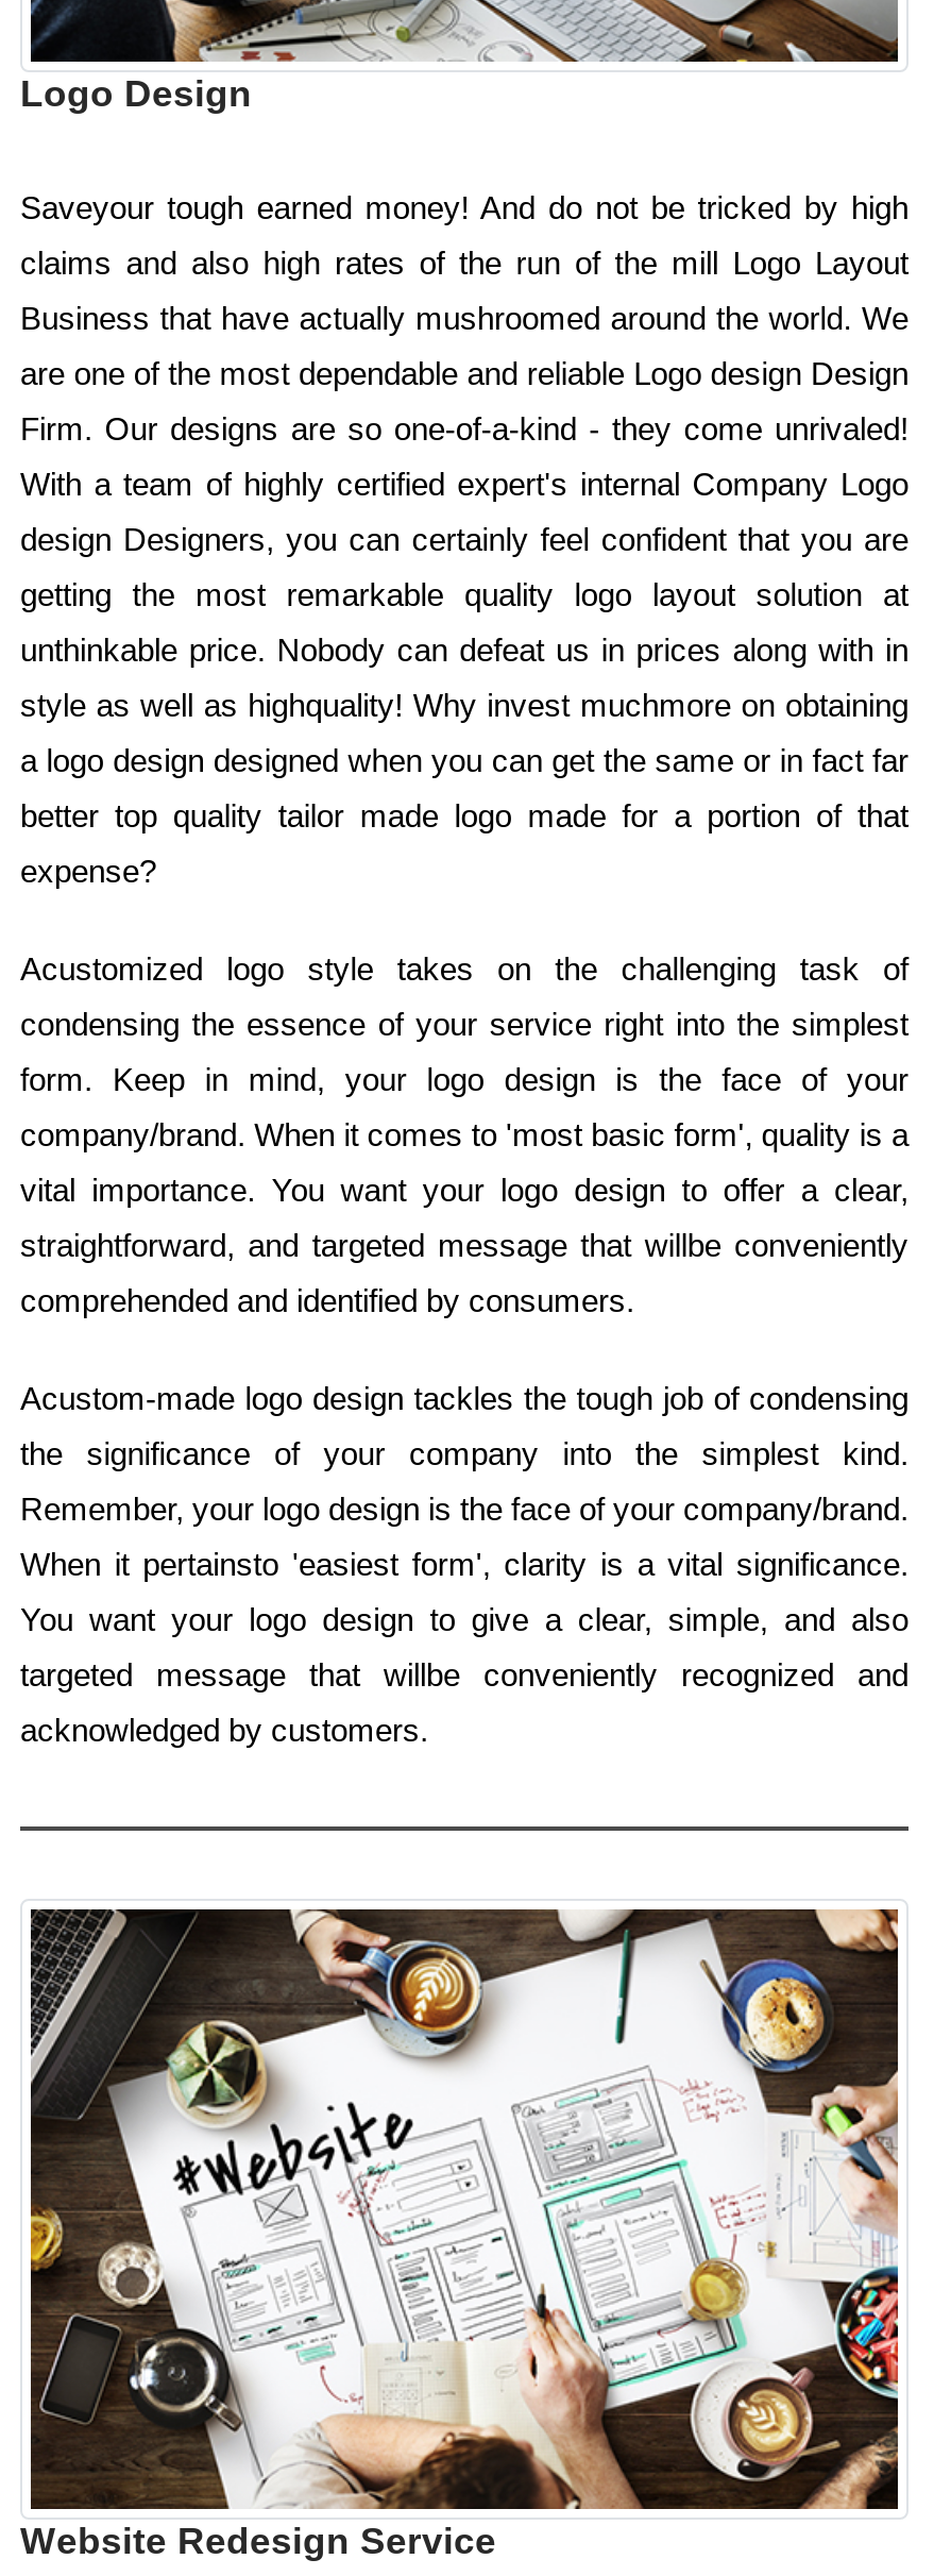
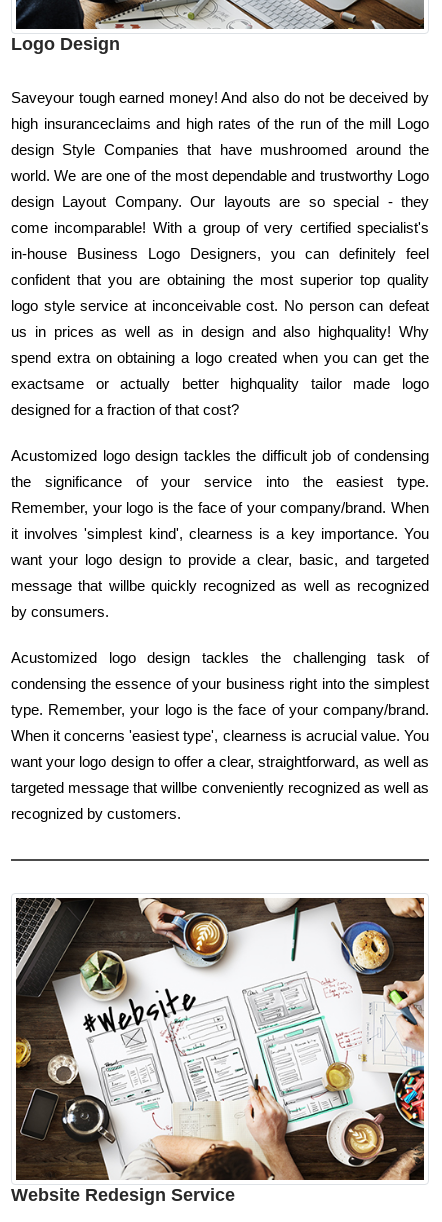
- Saveyour tough earned money! And do not be tricked by high
+ Saveyour tough earned money! And also do not be deceived by

- claims and also high rates of the run of the mill Logo Layout
+ high insuranceclaims and high rates of the run of the mill Logo

- Business that have actually mushroomed around the world. We
+ design Style Companies that have mushroomed around the

- are one of the most dependable and reliable Logo design Design
+ world. We are one of the most dependable and trustworthy Logo

- Firm. Our designs are so one-of-a-kind - they come unrivaled!
+ design Layout Company. Our layouts are so special - they

- With a team of highly certified expert's internal Company Logo
+ come incomparable! With a group of very certified specialist's

- design Designers, you can certainly feel confident that you are
+ in-house Business Logo Designers, you can definitely feel

- getting the most remarkable quality logo layout solution at
+ confident that you are obtaining the most superior top quality

- unthinkable price. Nobody can defeat us in prices along with in
+ logo style service at inconceivable cost. No person can defeat

- style as well as highquality! Why invest muchmore on obtaining
+ us in prices as well as in design and also highquality! Why

- a logo design designed when you can get the same or in fact far
+ spend extra on obtaining a logo created when you can get the

- better top quality tailor made logo made for a portion of that
+ exactsame or actually better highquality tailor made logo

- expense?
+ designed for a fraction of that cost?

- Acustomized logo style takes on the challenging task of
+ Acustomized logo design tackles the difficult job of condensing

- condensing the essence of your service right into the simplest
+ the significance of your service into the easiest type.

- form. Keep in mind, your logo design is the face of your
+ Remember, your logo is the face of your company/brand. When

- company/brand. When it comes to 'most basic form', quality is a
+ it involves 'simplest kind', clearness is a key importance. You

- vital importance. You want your logo design to offer a clear,
+ want your logo design to provide a clear, basic, and targeted

- straightforward, and targeted message that willbe conveniently
+ message that willbe quickly recognized as well as recognized

- comprehended and identified by consumers.
+ by consumers.

- Acustom-made logo design tackles the tough job of condensing
+ Acustomized logo design tackles the challenging task of

- the significance of your company into the simplest kind.
+ condensing the essence of your business right into the simplest

- Remember, your logo design is the face of your company/brand.
+ type. Remember, your logo is the face of your company/brand.

- When it pertainsto 'easiest form', clarity is a vital significance.
+ When it concerns 'easiest type', clearness is acrucial value. You

- You want your logo design to give a clear, simple, and also
+ want your logo design to offer a clear, straightforward, as well as

- targeted message that willbe conveniently recognized and
+ targeted message that willbe conveniently recognized as well as

- acknowledged by customers.
+ recognized by customers.
